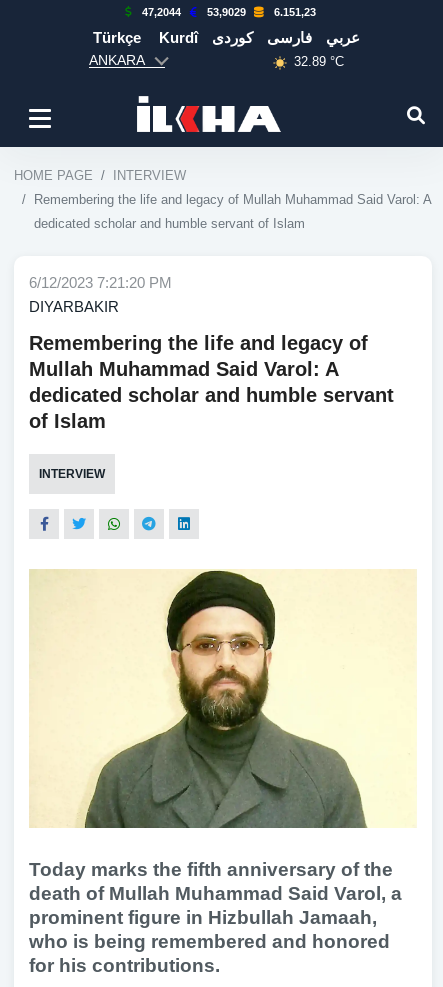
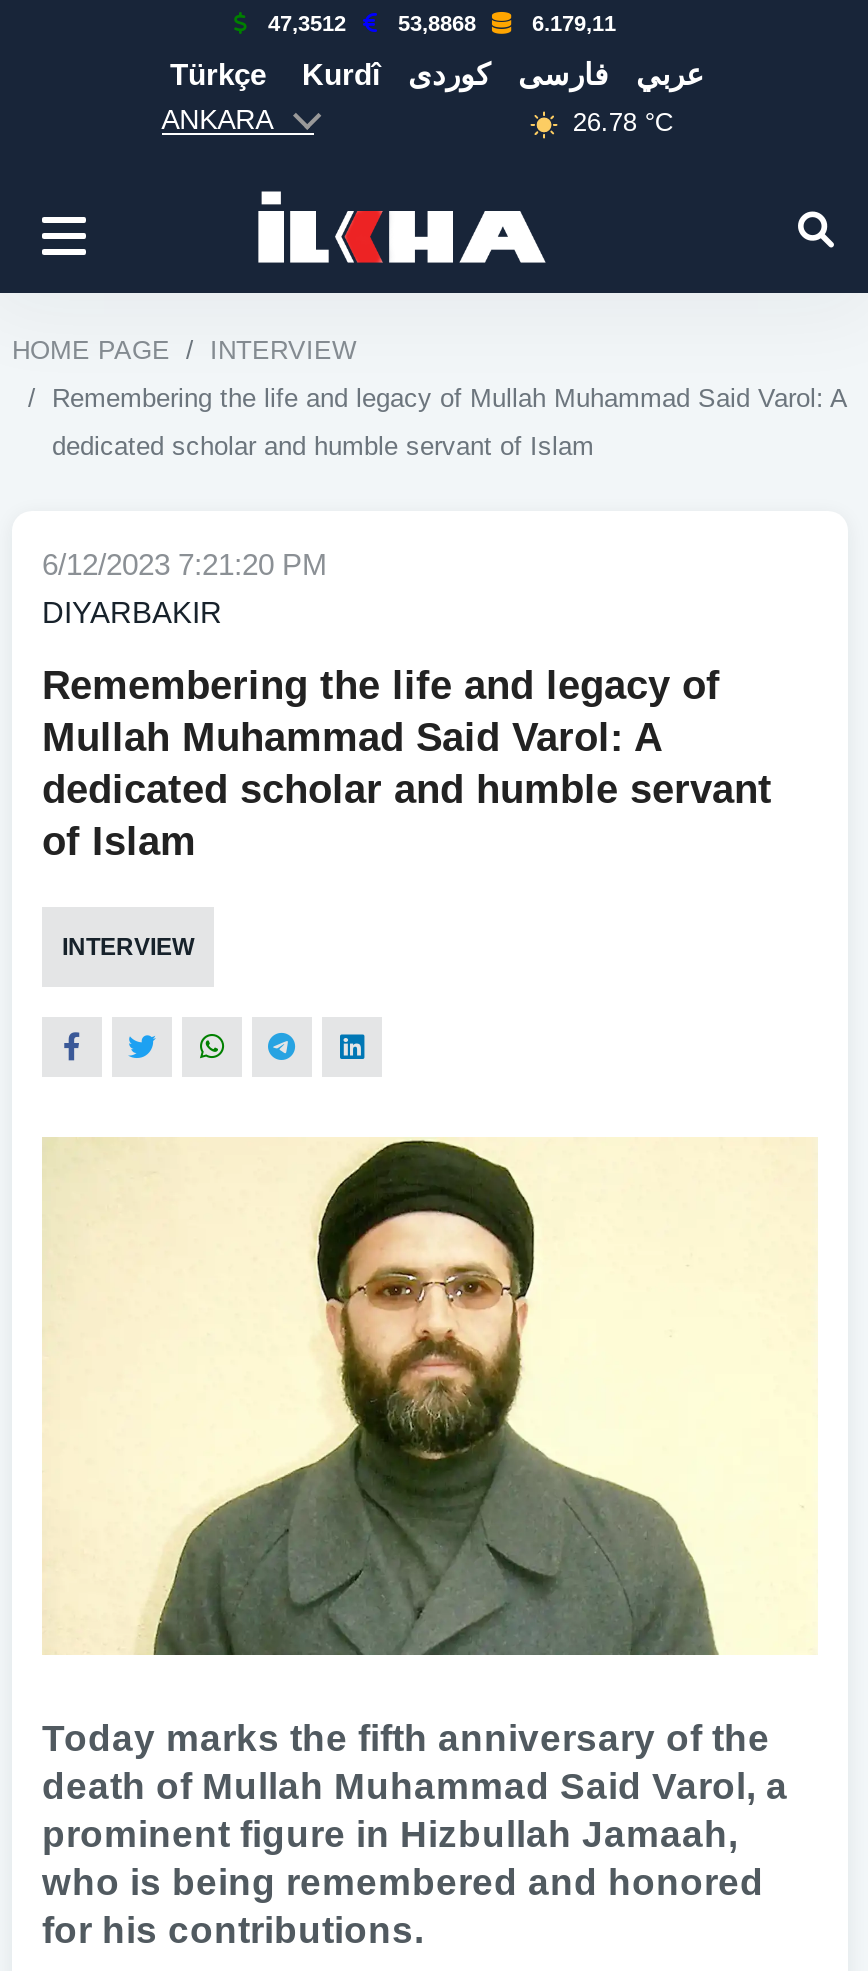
- 47,2044
+ 47,3512

- 53,9029
+ 53,8868

- 6.151,23
+ 6.179,11

- 32.89 °C
+ 26.78 °C
